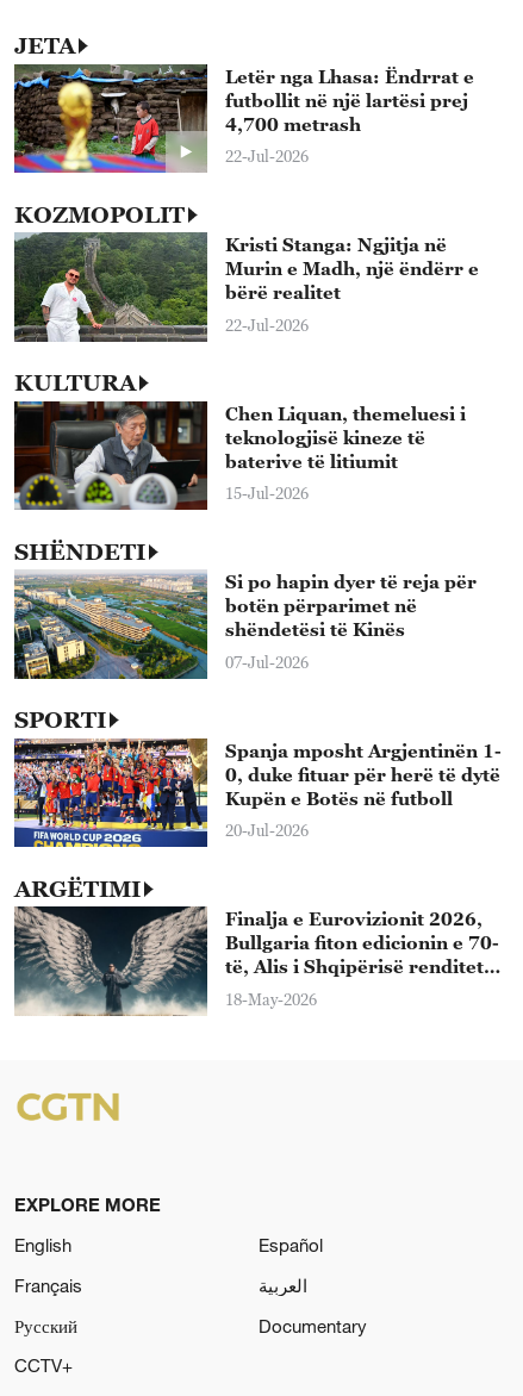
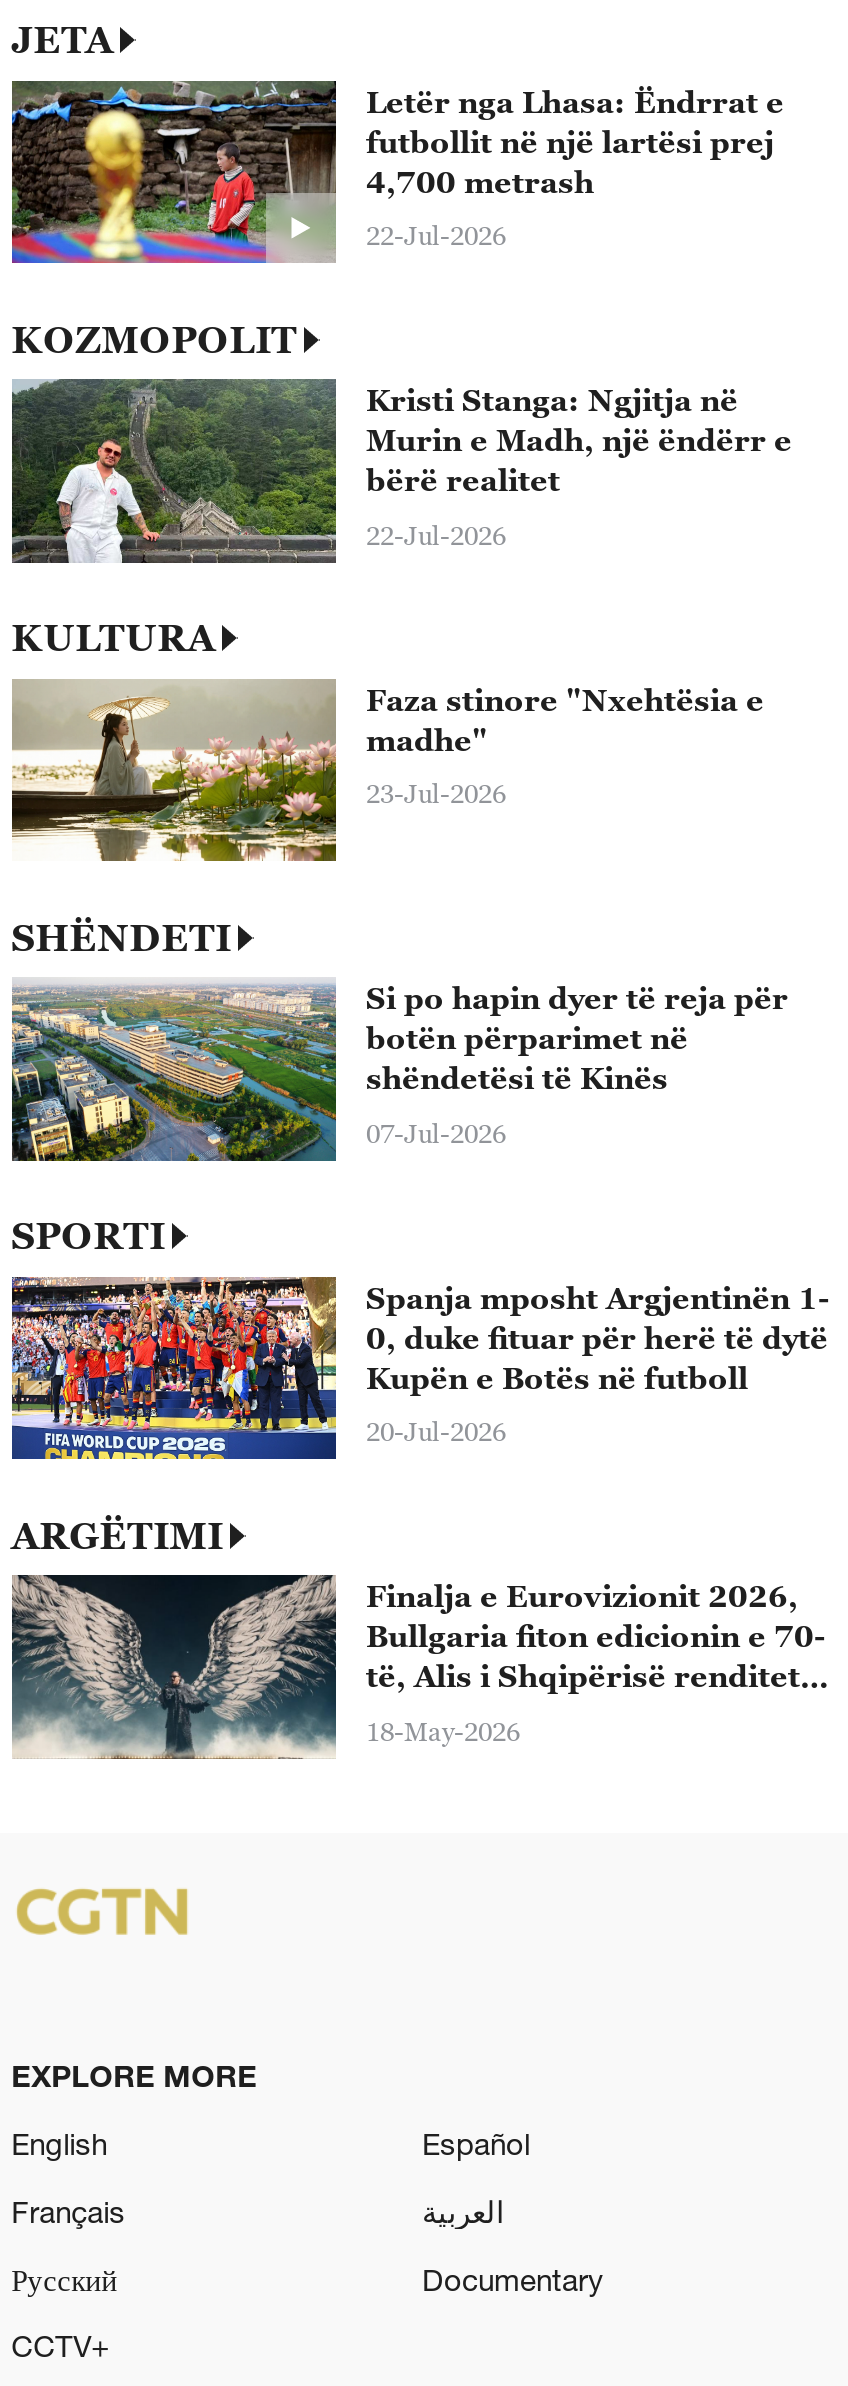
- [image]
- Chen Liquan, themeluesi i
- teknologjisë kineze të
- baterive të litiumit
+ [image]
+ Faza stinore "Nxehtësia e
+ madhe"

- 15-Jul-2026
+ 23-Jul-2026
